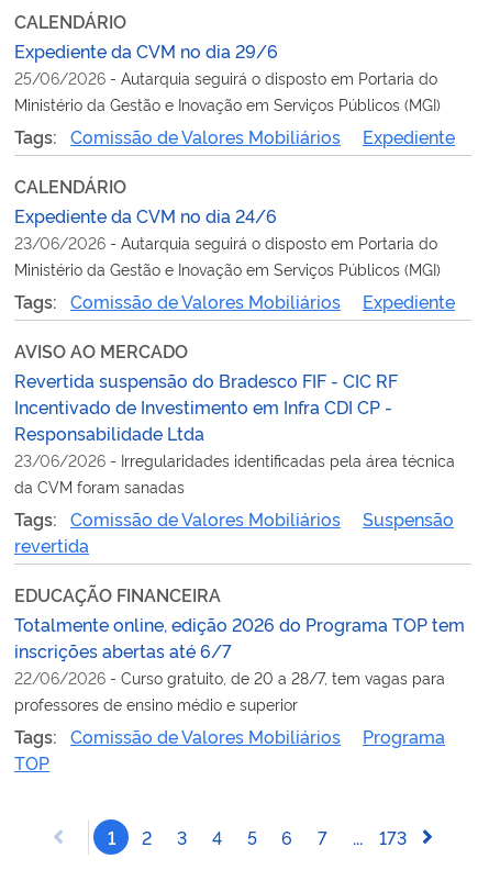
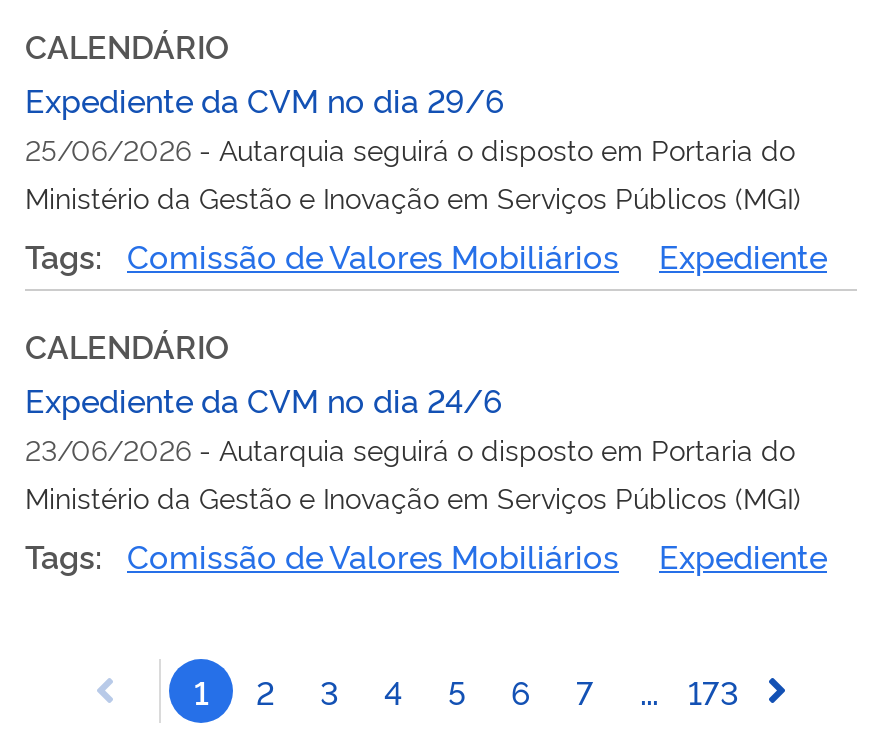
- AVISO AO MERCADO
- Revertida suspensão do Bradesco FIF - CIC RF
- Incentivado de Investimento em Infra CDI CP -
- Responsabilidade Ltda
- 23/06/2026 - Irregularidades identificadas pela área técnica
- da CVM foram sanadas
- Tags: Comissão de Valores Mobiliários
- Suspensão
- revertida
- EDUCAÇÃO FINANCEIRA
- Totalmente online, edição 2026 do Programa TOP tem
- inscrições abertas até 6/7
- 22/06/2026 - Curso gratuito, de 20 a 28/7, tem vagas para
- professores de ensino médio e superior
- Tags: Comissão de Valores Mobiliários
- Programa
- TOP
